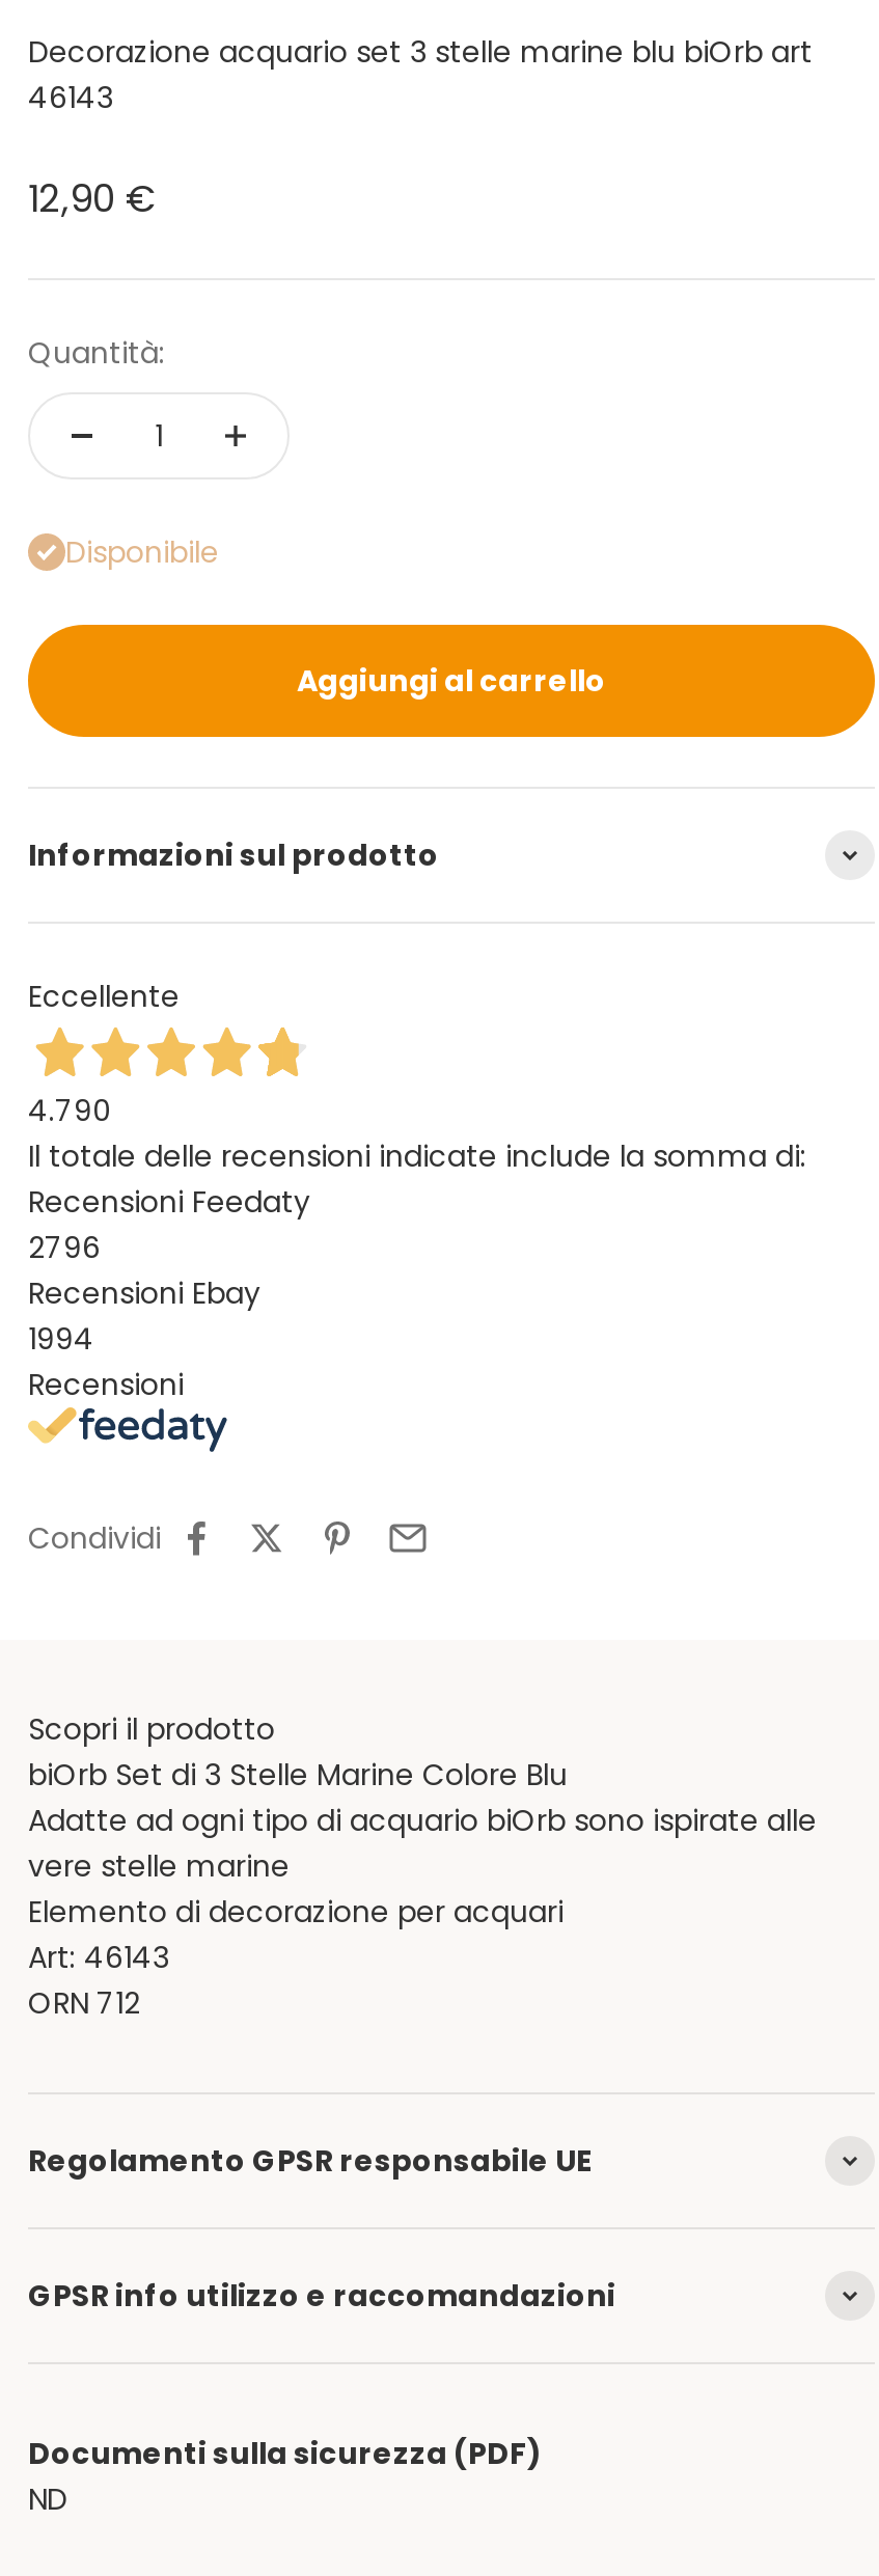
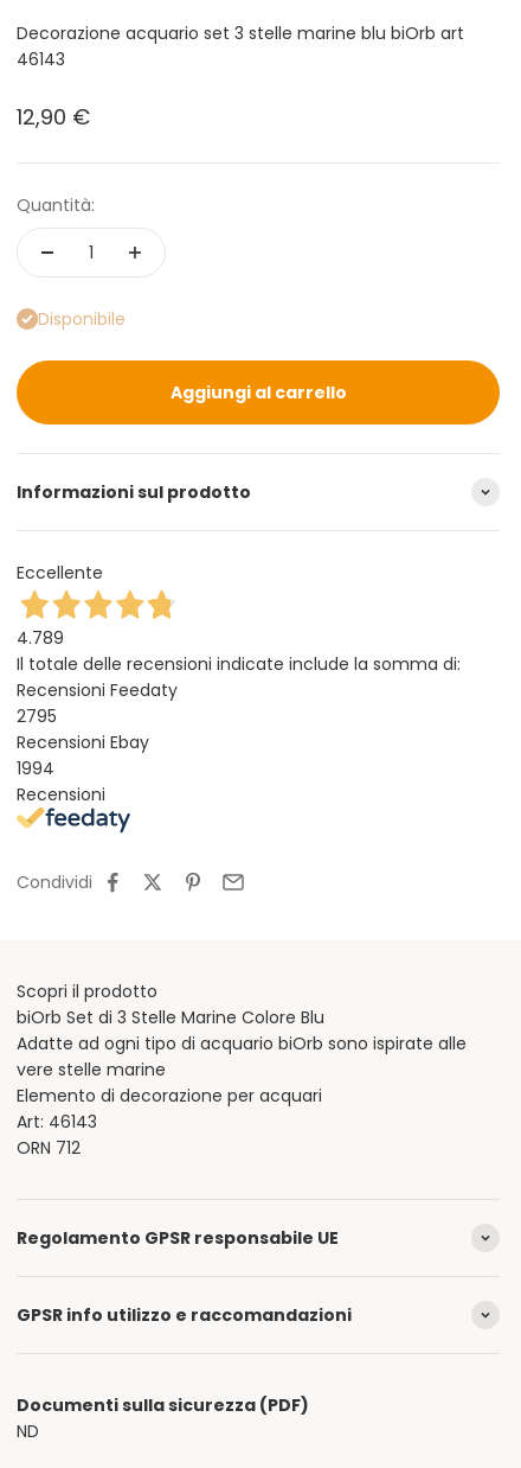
- 4.790
+ 4.789

- 2796
+ 2795
